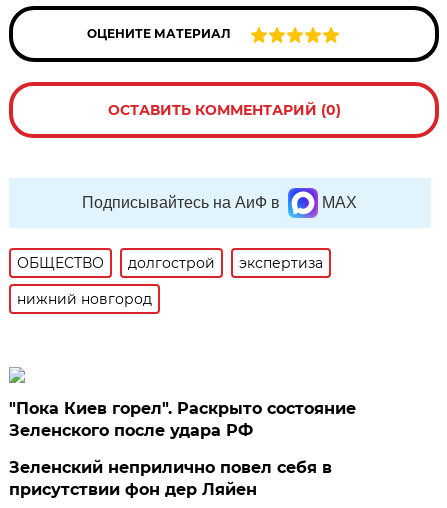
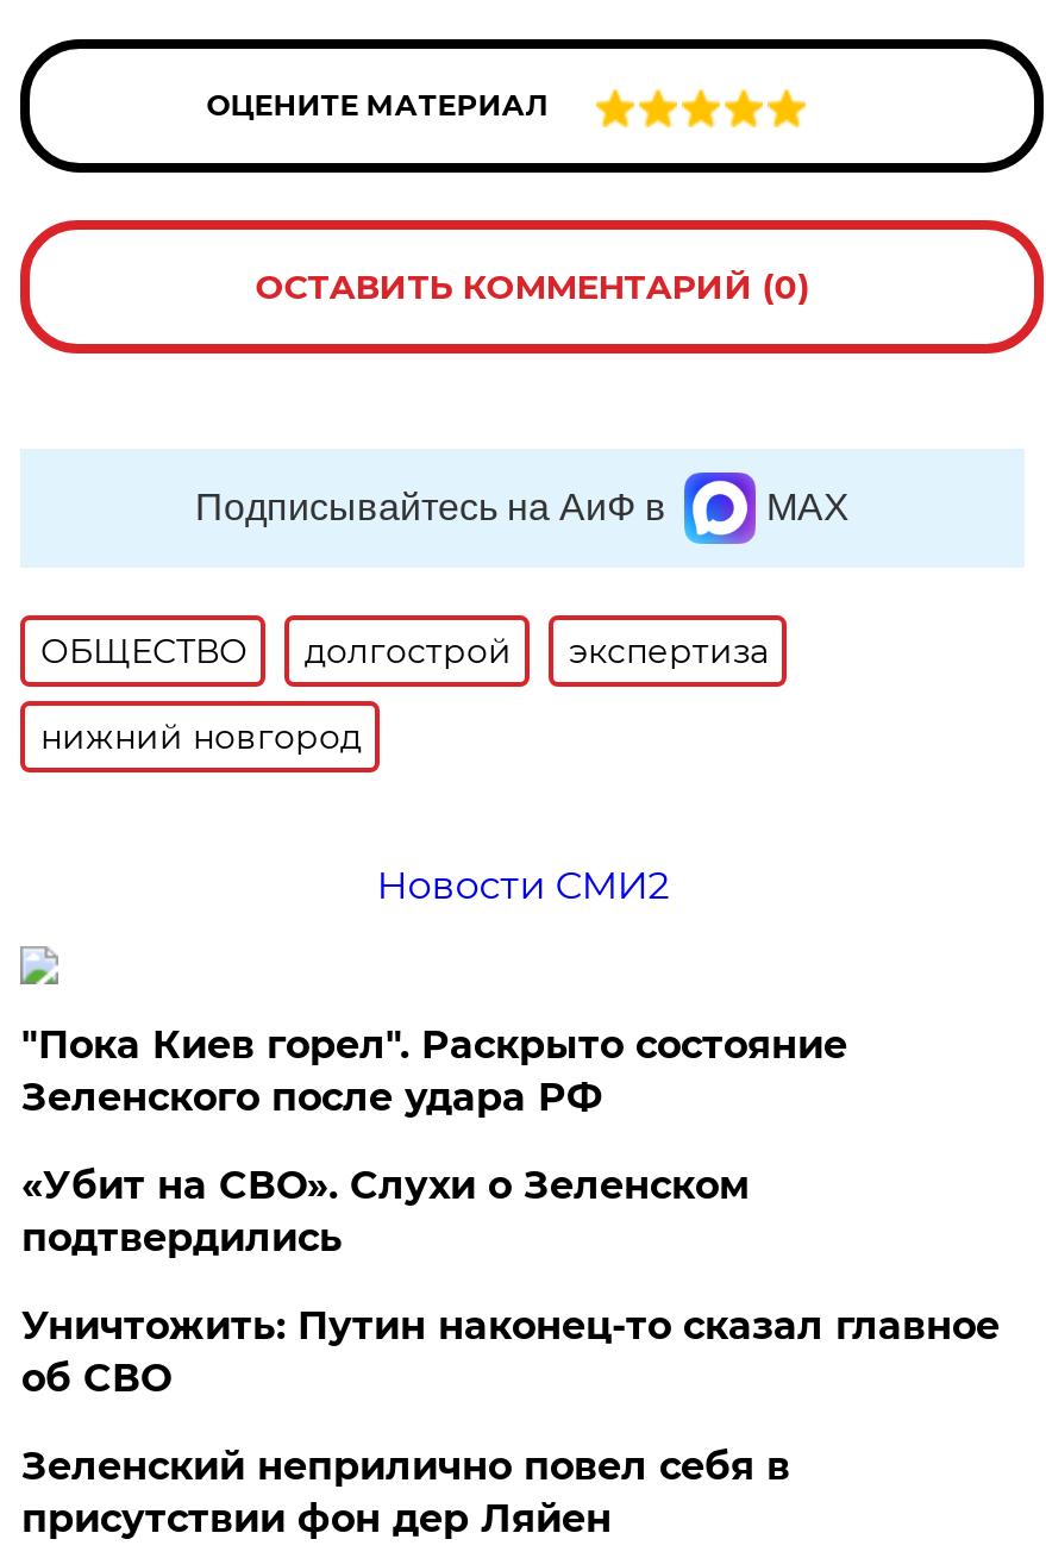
+ Новости СМИ2

+ «Убит на СВО». Слухи о Зеленском
+ подтвердились
+ Уничтожить: Путин наконец-то сказал главное
+ об СВО
